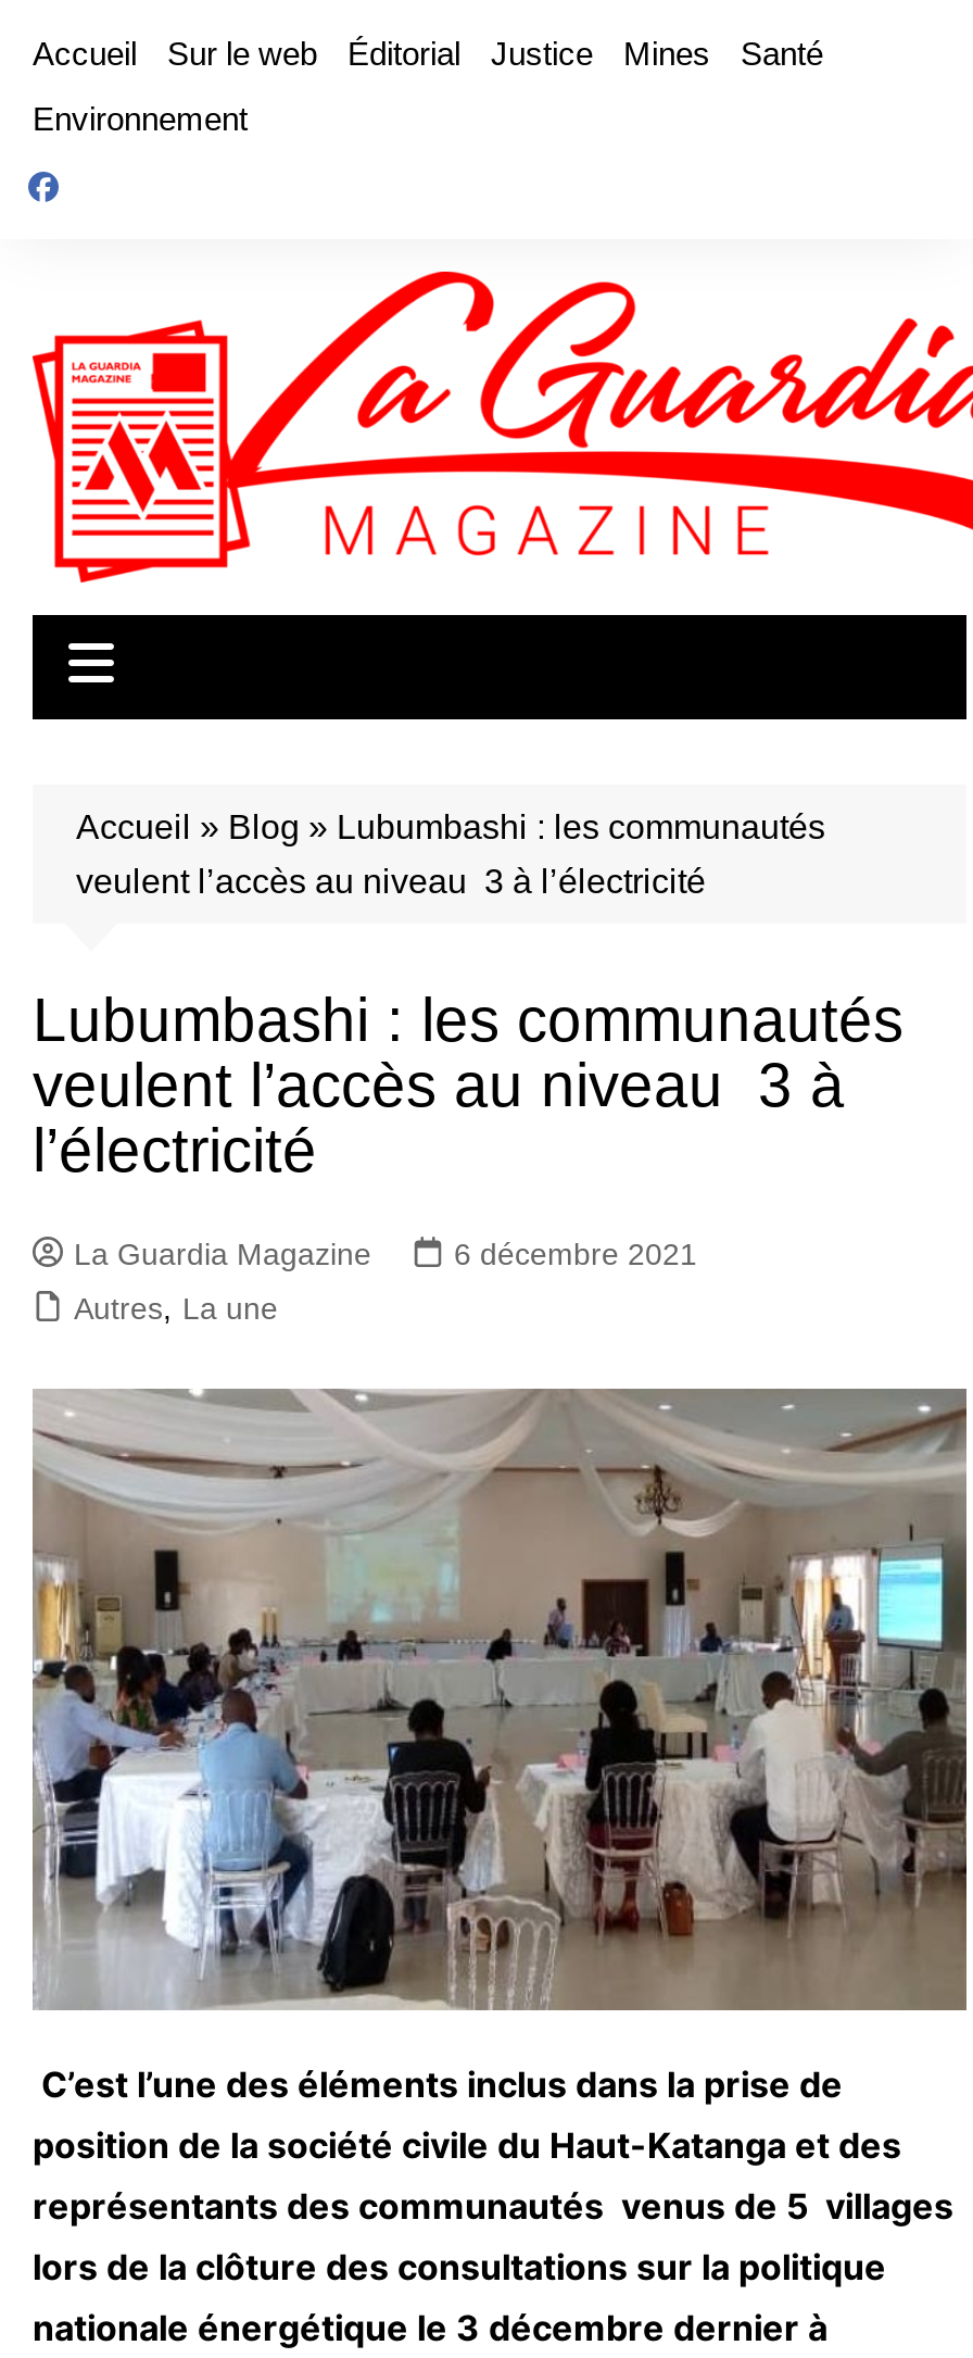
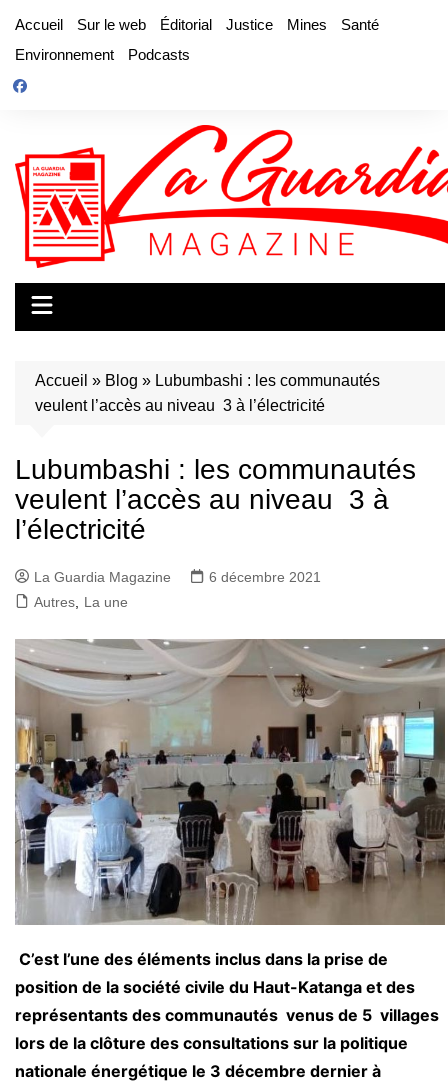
+ Podcasts
